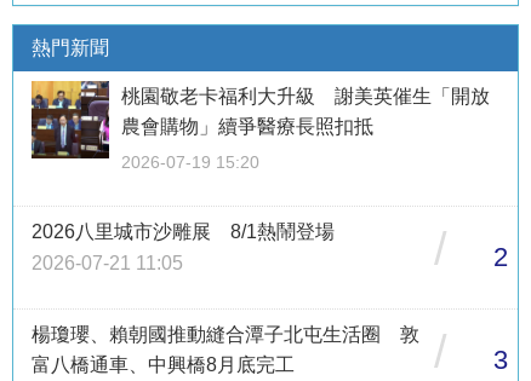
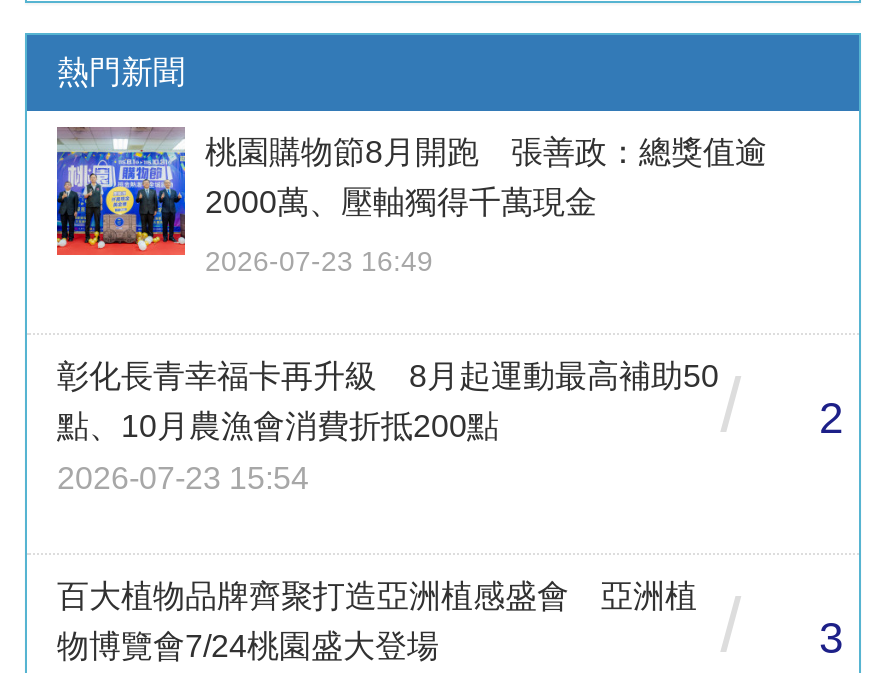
- [image]
- 桃園敬老卡福利大升級 謝美英催生「開放
- 農會購物」續爭醫療長照扣抵
- 2026-07-19 15:20
- 2026八里城市沙雕展 8/1熱鬧登場
- 2026-07-21 11:05
+ [image]
+ 桃園購物節8月開跑 張善政：總獎值逾
+ 2000萬、壓軸獨得千萬現金
+ 2026-07-23 16:49
+ 彰化長青幸福卡再升級 8月起運動最高補助50
+ 點、10月農漁會消費折抵200點
+ 2026-07-23 15:54

- 楊瓊瓔、賴朝國推動縫合潭子北屯生活圈 敦
+ 百大植物品牌齊聚打造亞洲植感盛會 亞洲植

- 富八橋通車、中興橋8月底完工
+ 物博覽會7/24桃園盛大登場
